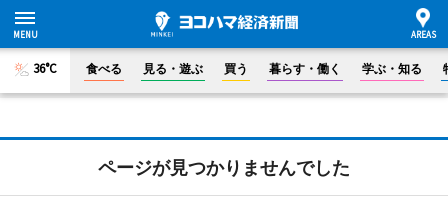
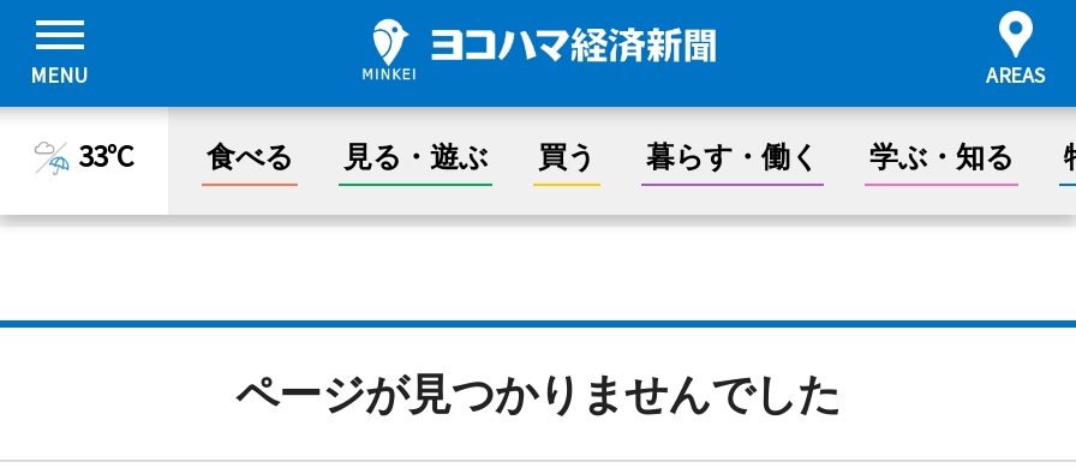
- 36°C
+ 33°C
